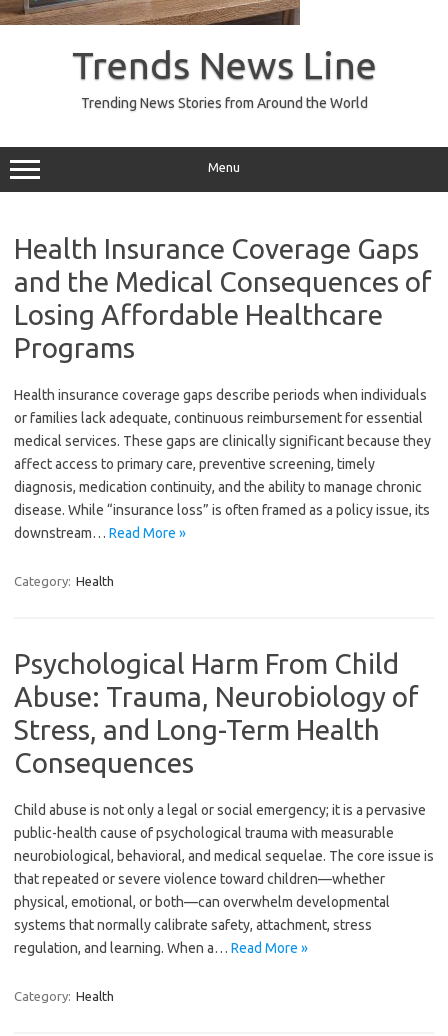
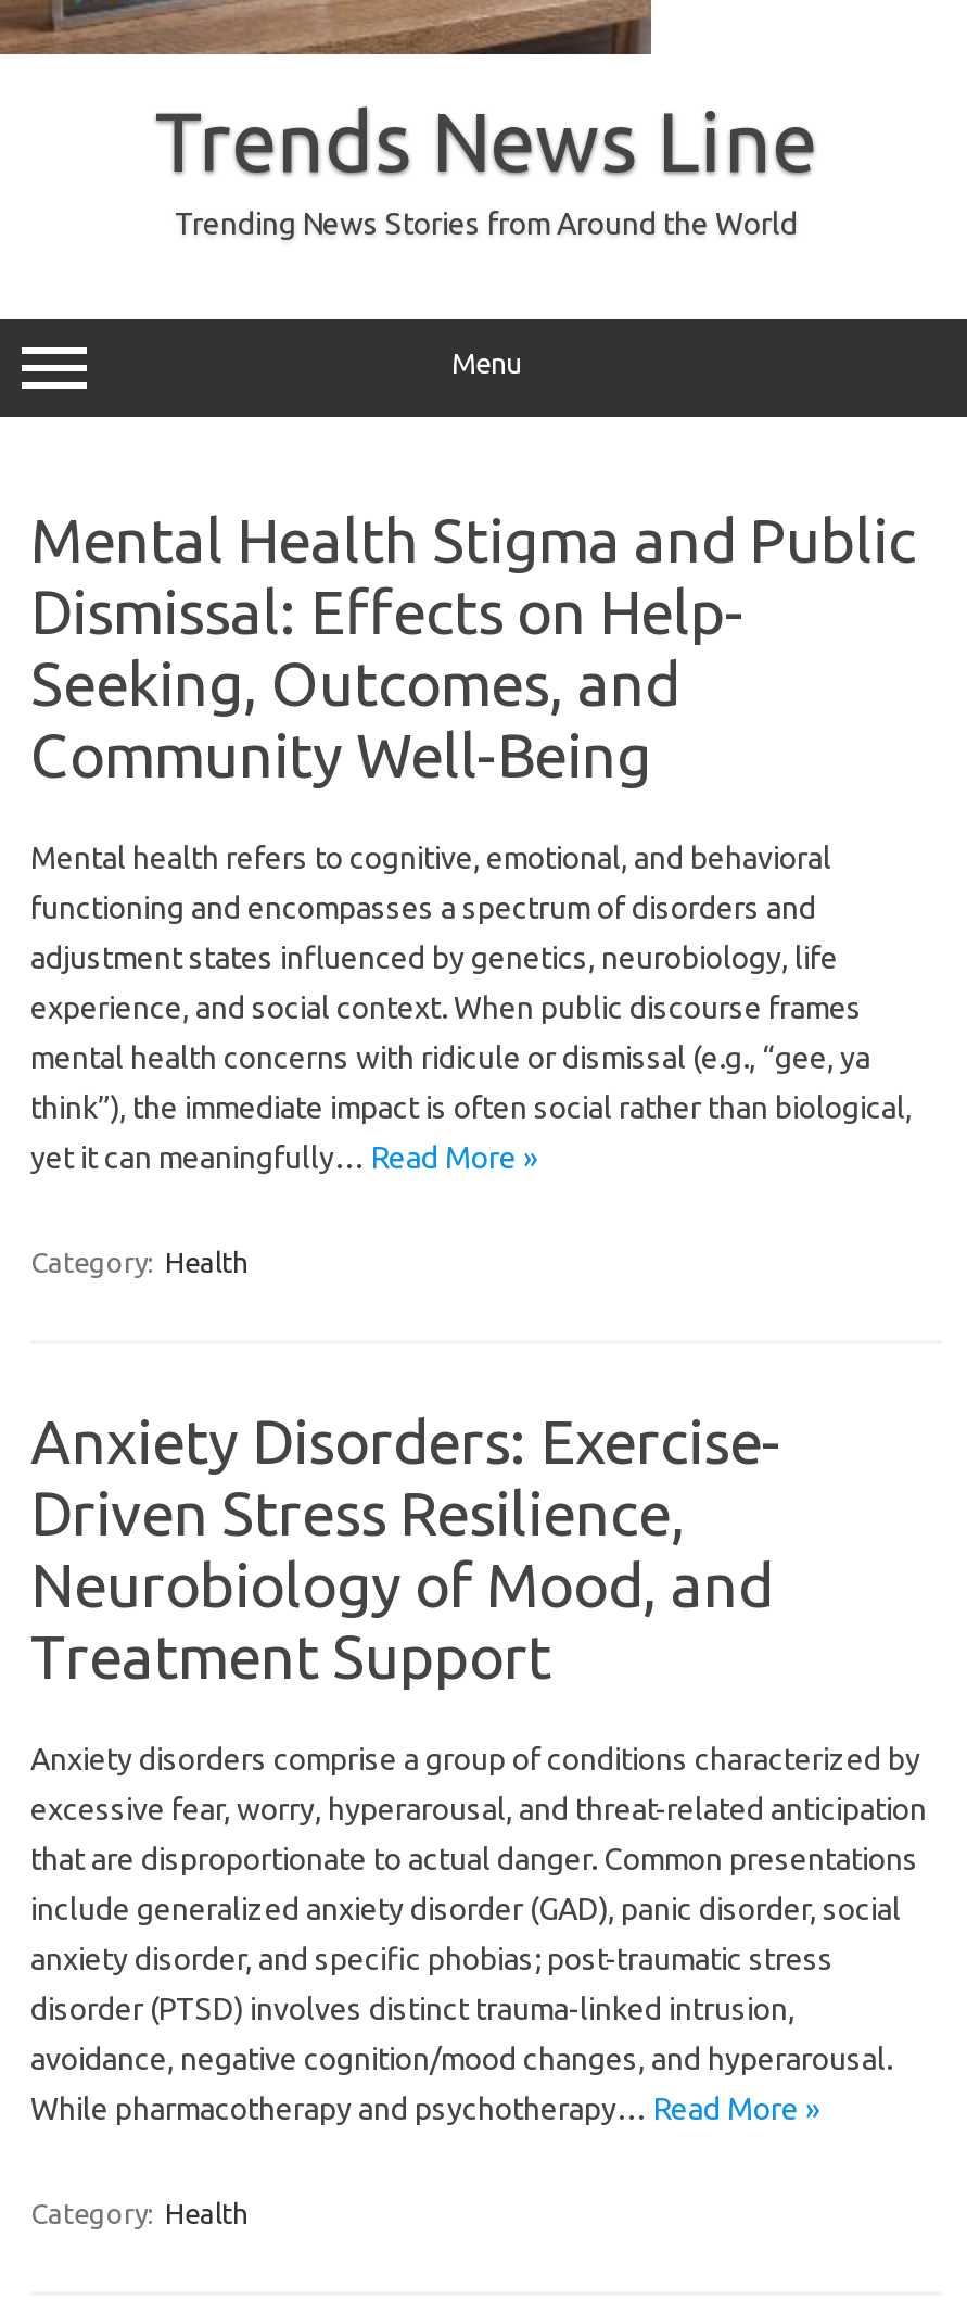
- Health Insurance Coverage Gaps
- and the Medical Consequences of
- Losing Affordable Healthcare
- Programs
+ Mental Health Stigma and Public
+ Dismissal: Effects on Help-
+ Seeking, Outcomes, and
+ Community Well-Being

- Health insurance coverage gaps describe periods when individuals
- or families lack adequate, continuous reimbursement for essential
- medical services. These gaps are clinically significant because they
- affect access to primary care, preventive screening, timely
- diagnosis, medication continuity, and the ability to manage chronic
- disease. While “insurance loss” is often framed as a policy issue, its
- downstream… Read More »
+ Mental health refers to cognitive, emotional, and behavioral
+ functioning and encompasses a spectrum of disorders and
+ adjustment states influenced by genetics, neurobiology, life
+ experience, and social context. When public discourse frames
+ mental health concerns with ridicule or dismissal (e.g., “gee, ya
+ think”), the immediate impact is often social rather than biological,
+ yet it can meaningfully… Read More »

- Psychological Harm From Child
- Abuse: Trauma, Neurobiology of
- Stress, and Long-Term Health
- Consequences
+ Anxiety Disorders: Exercise-
+ Driven Stress Resilience,
+ Neurobiology of Mood, and
+ Treatment Support

- Child abuse is not only a legal or social emergency; it is a pervasive
- public-health cause of psychological trauma with measurable
- neurobiological, behavioral, and medical sequelae. The core issue is
- that repeated or severe violence toward children—whether
- physical, emotional, or both—can overwhelm developmental
- systems that normally calibrate safety, attachment, stress
- regulation, and learning. When a… Read More »
+ Anxiety disorders comprise a group of conditions characterized by
+ excessive fear, worry, hyperarousal, and threat-related anticipation
+ that are disproportionate to actual danger. Common presentations
+ include generalized anxiety disorder (GAD), panic disorder, social
+ anxiety disorder, and specific phobias; post-traumatic stress
+ disorder (PTSD) involves distinct trauma-linked intrusion,
+ avoidance, negative cognition/mood changes, and hyperarousal.
+ While pharmacotherapy and psychotherapy… Read More »
